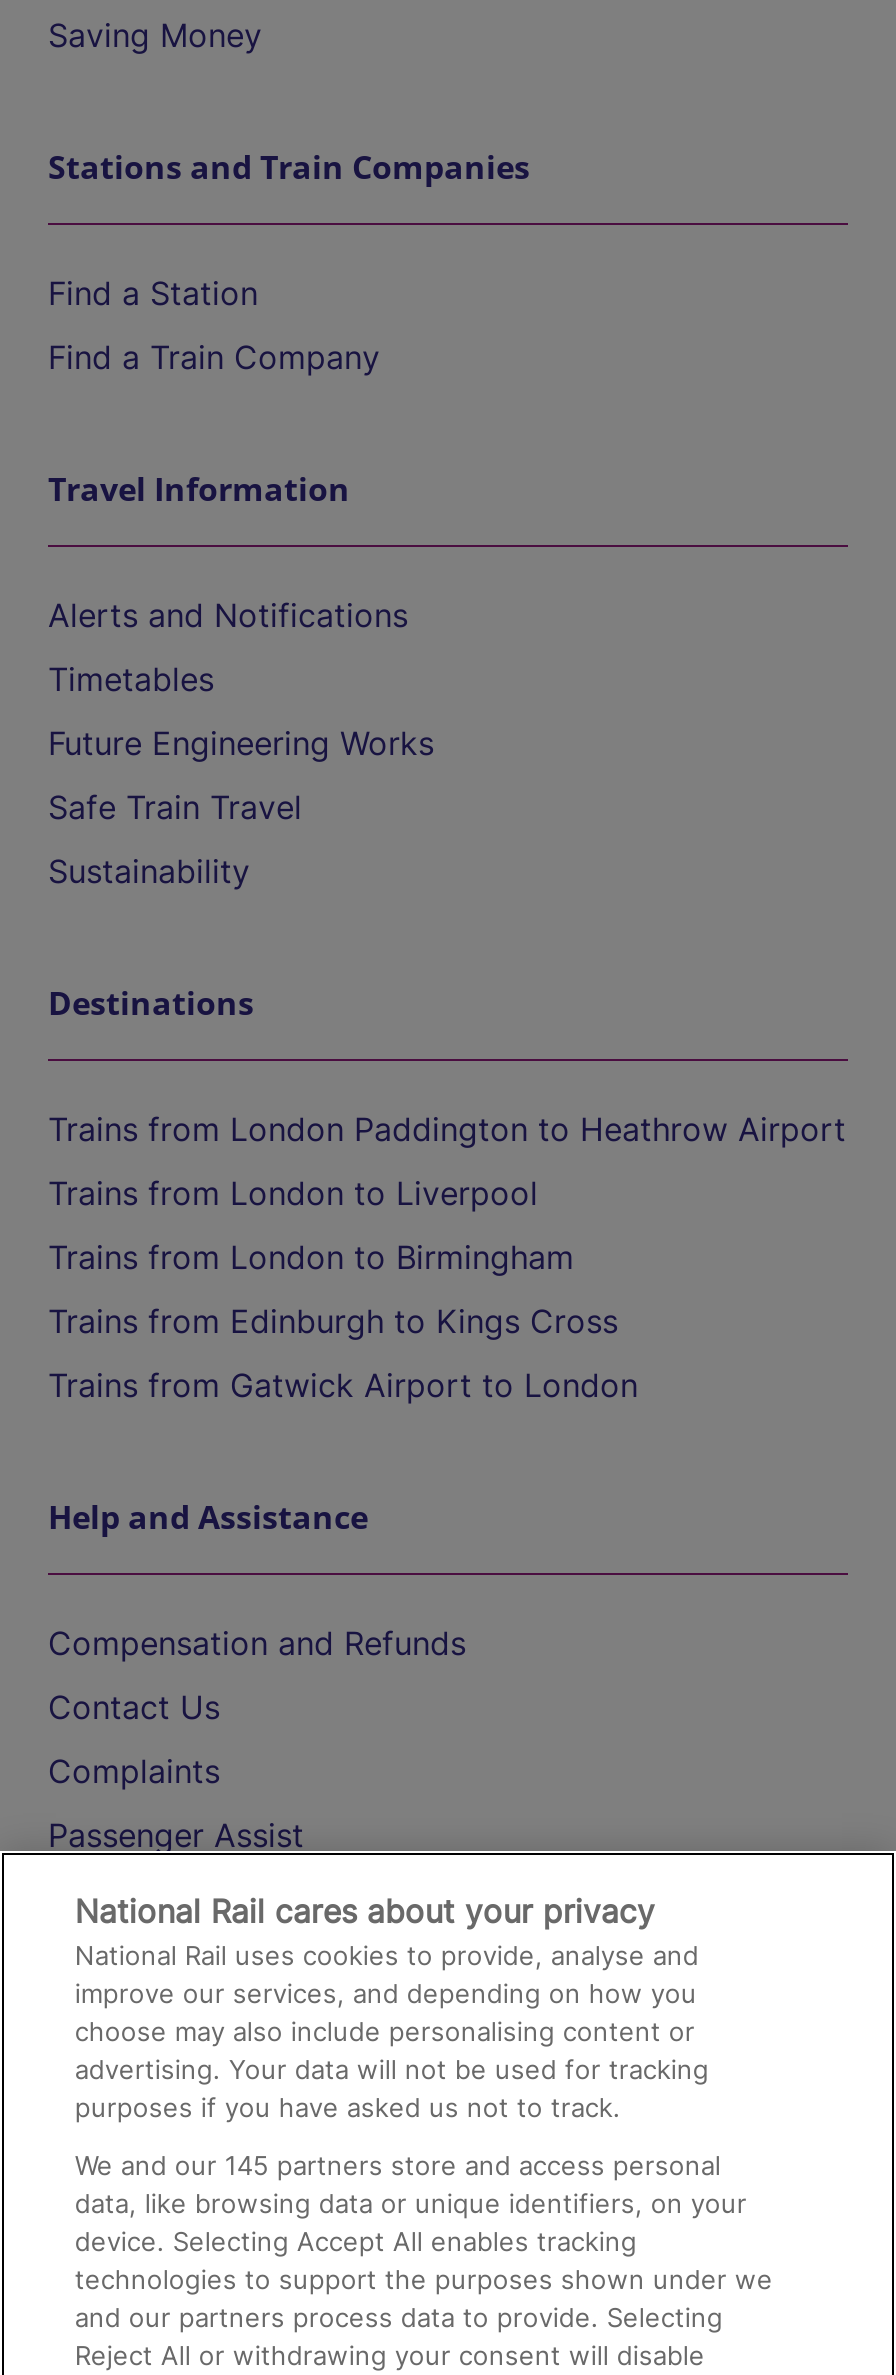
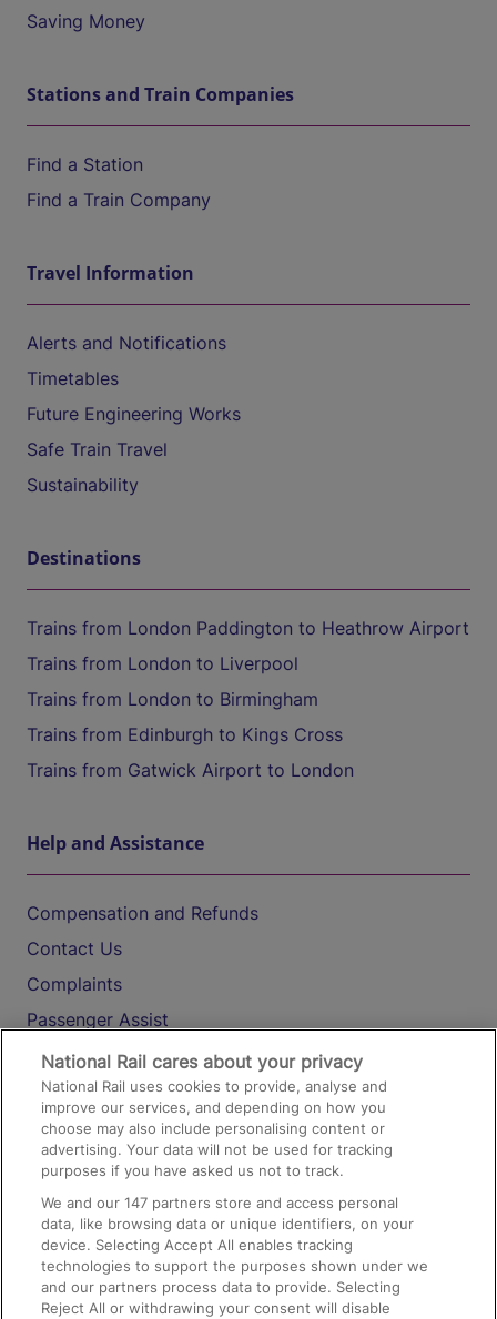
- We and our 145 partners store and access personal
+ We and our 147 partners store and access personal
